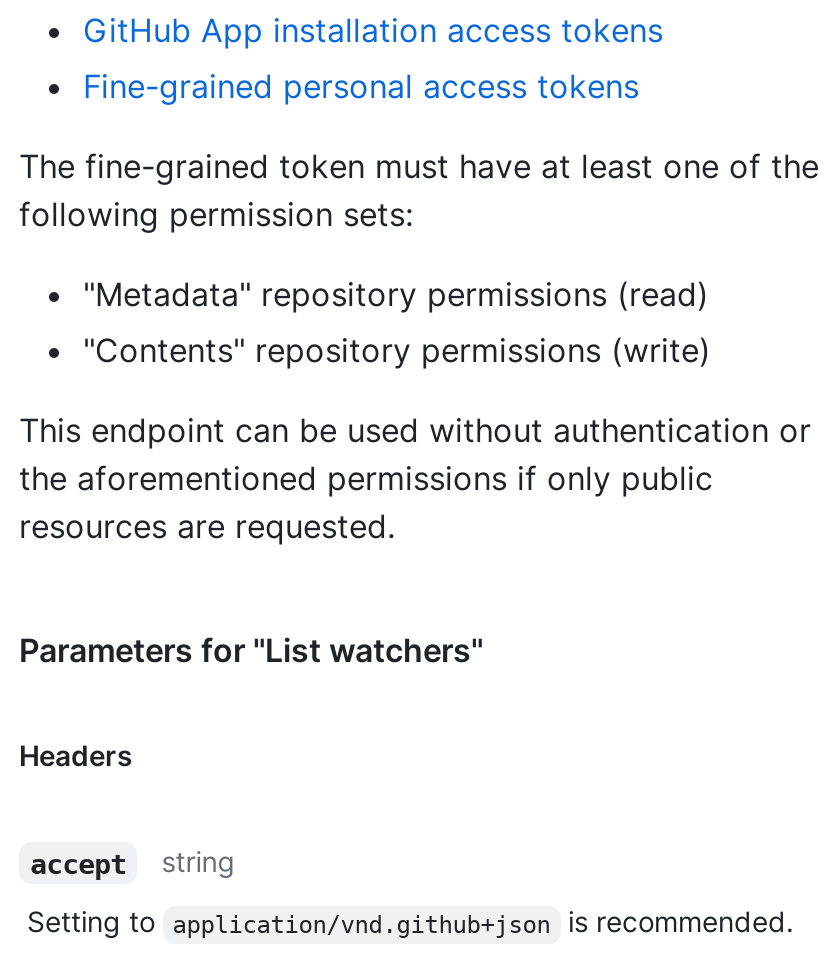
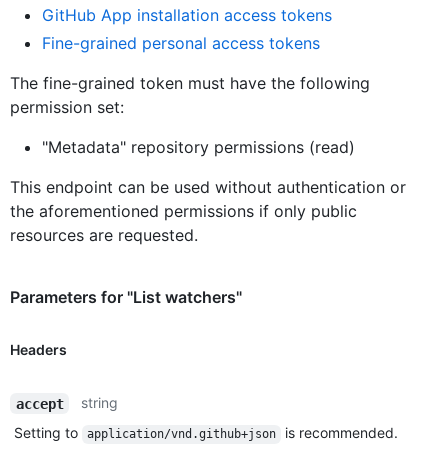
- The fine-grained token must have at least one of the
- following permission sets:
+ The fine-grained token must have the following
+ permission set:

- "Contents" repository permissions (write)
